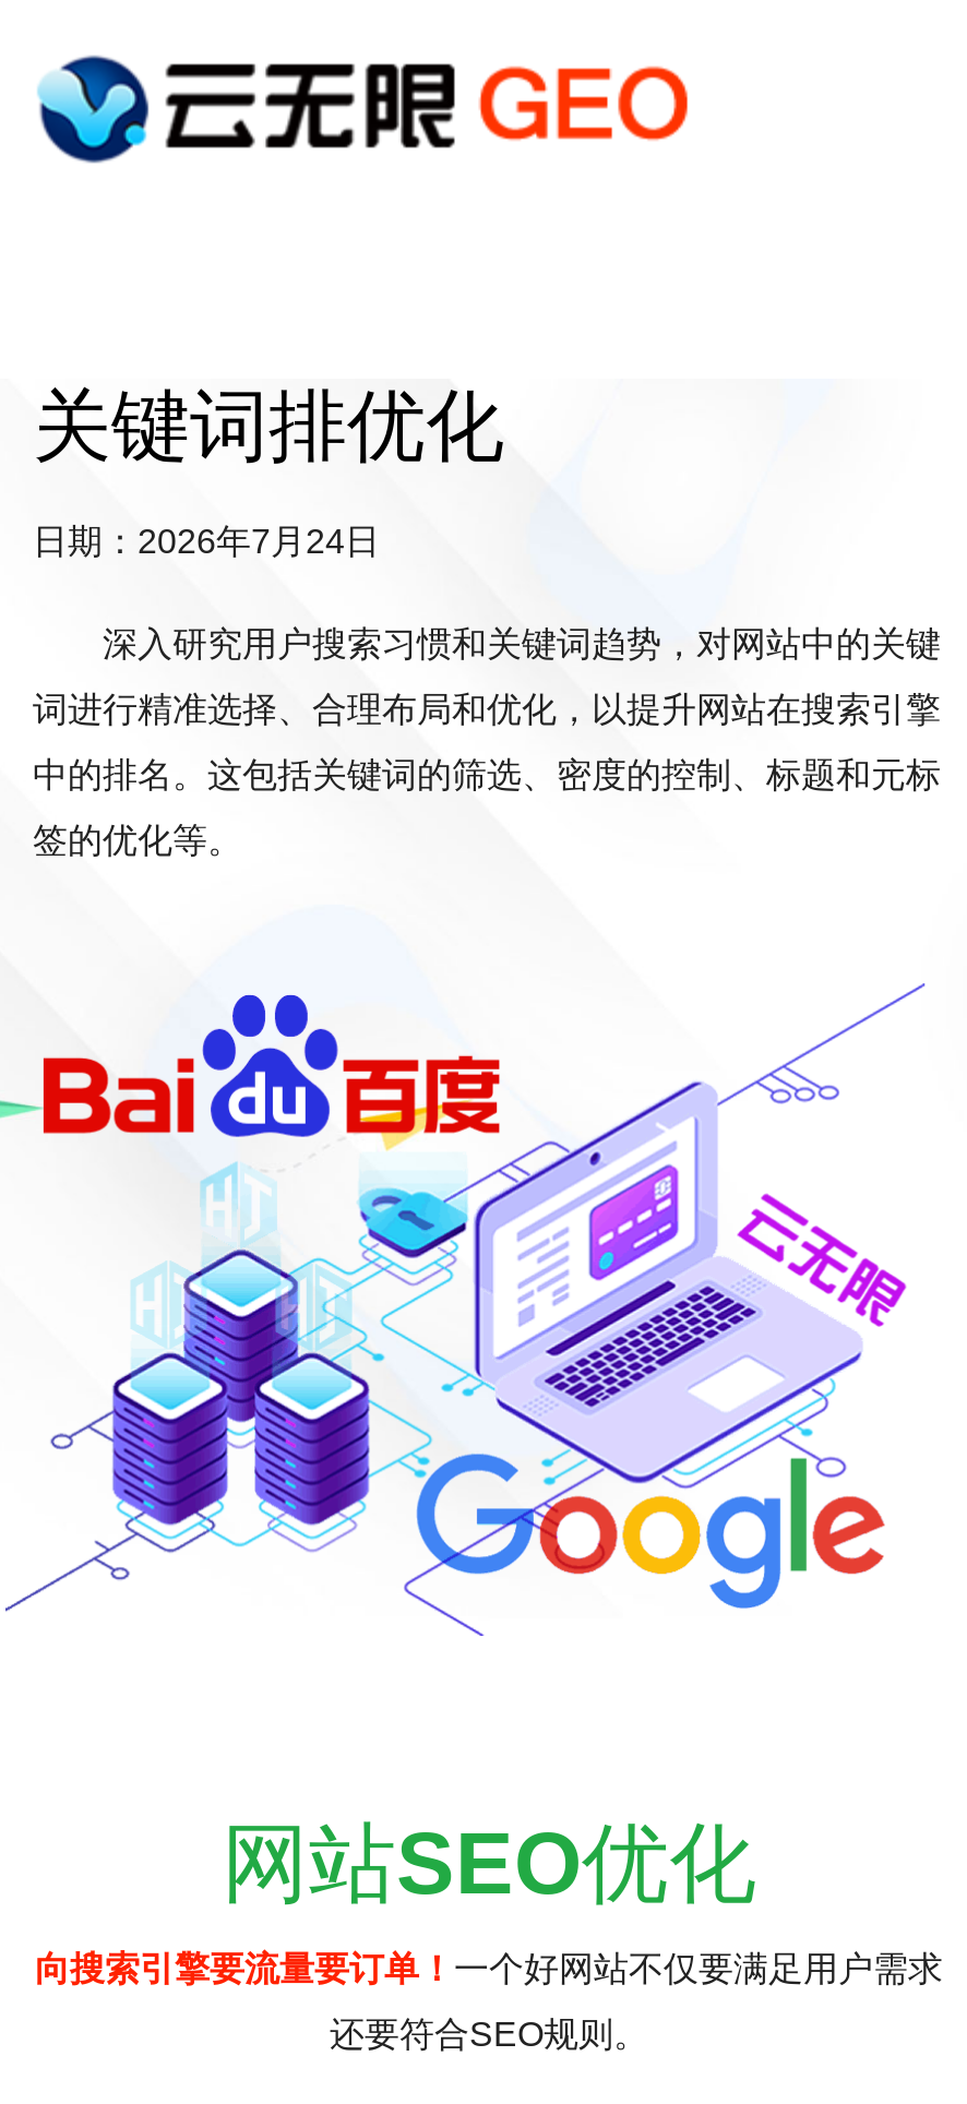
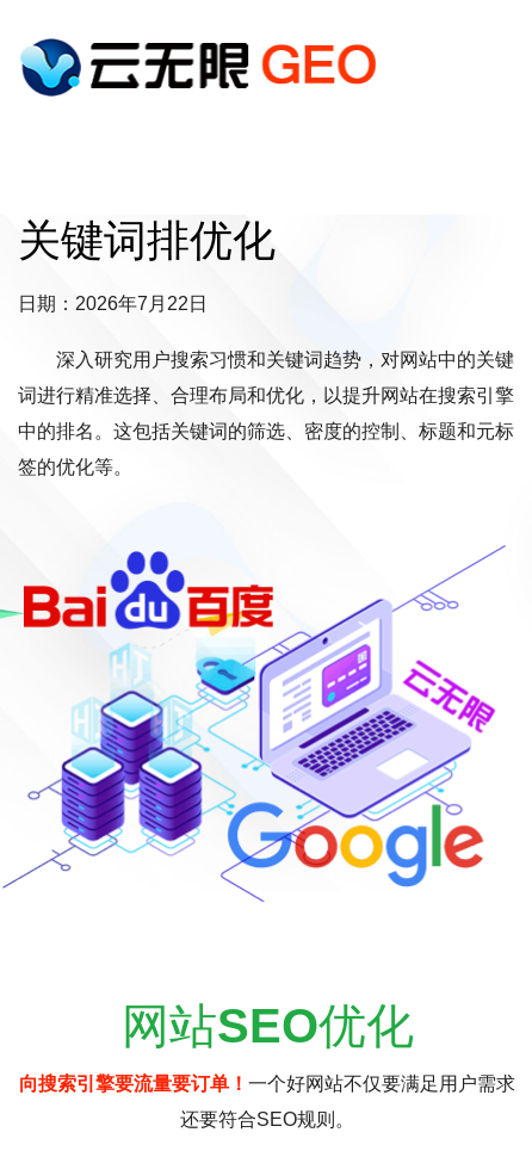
- 日期：2026年7月24日
+ 日期：2026年7月22日
